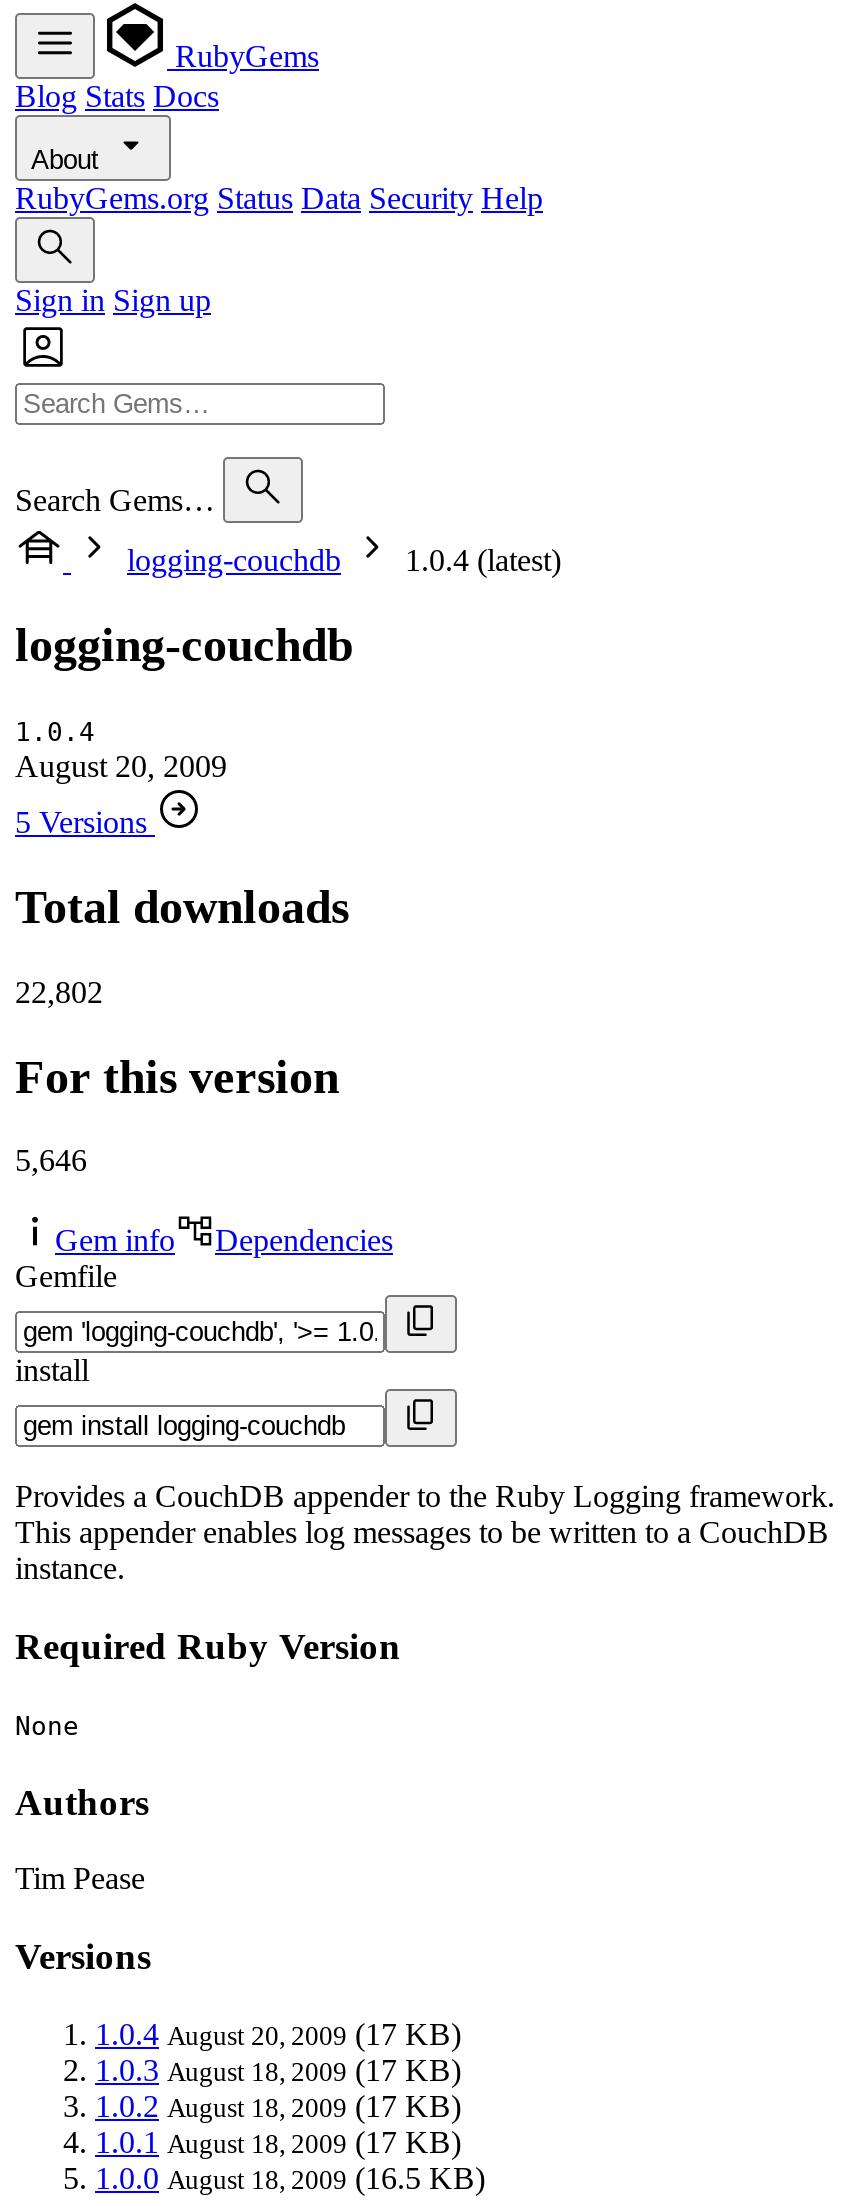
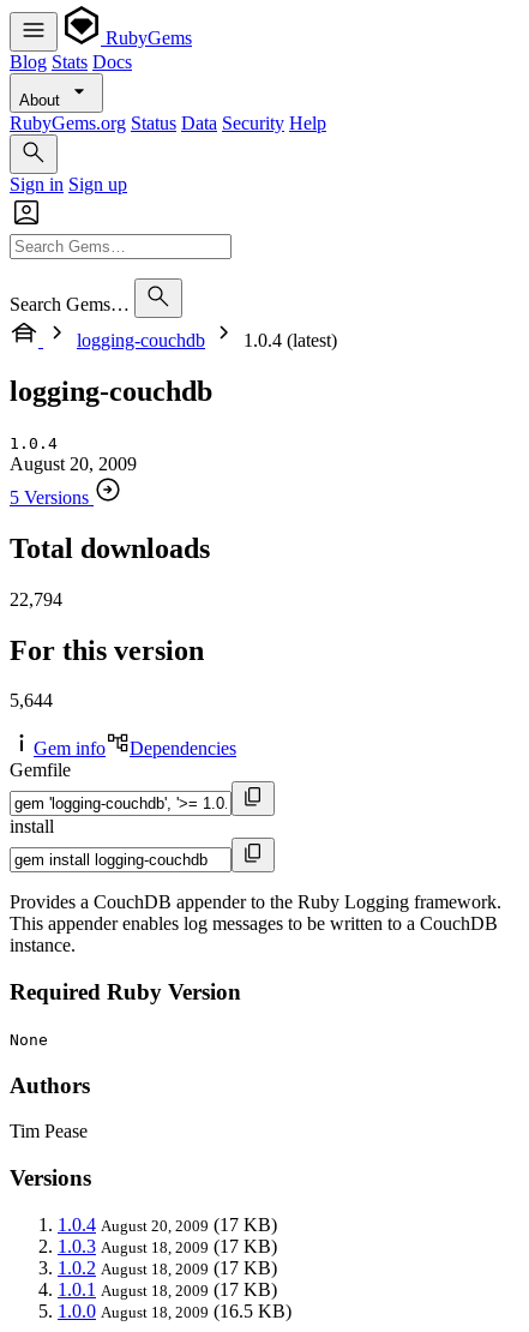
- 22,802
+ 22,794

- 5,646
+ 5,644
